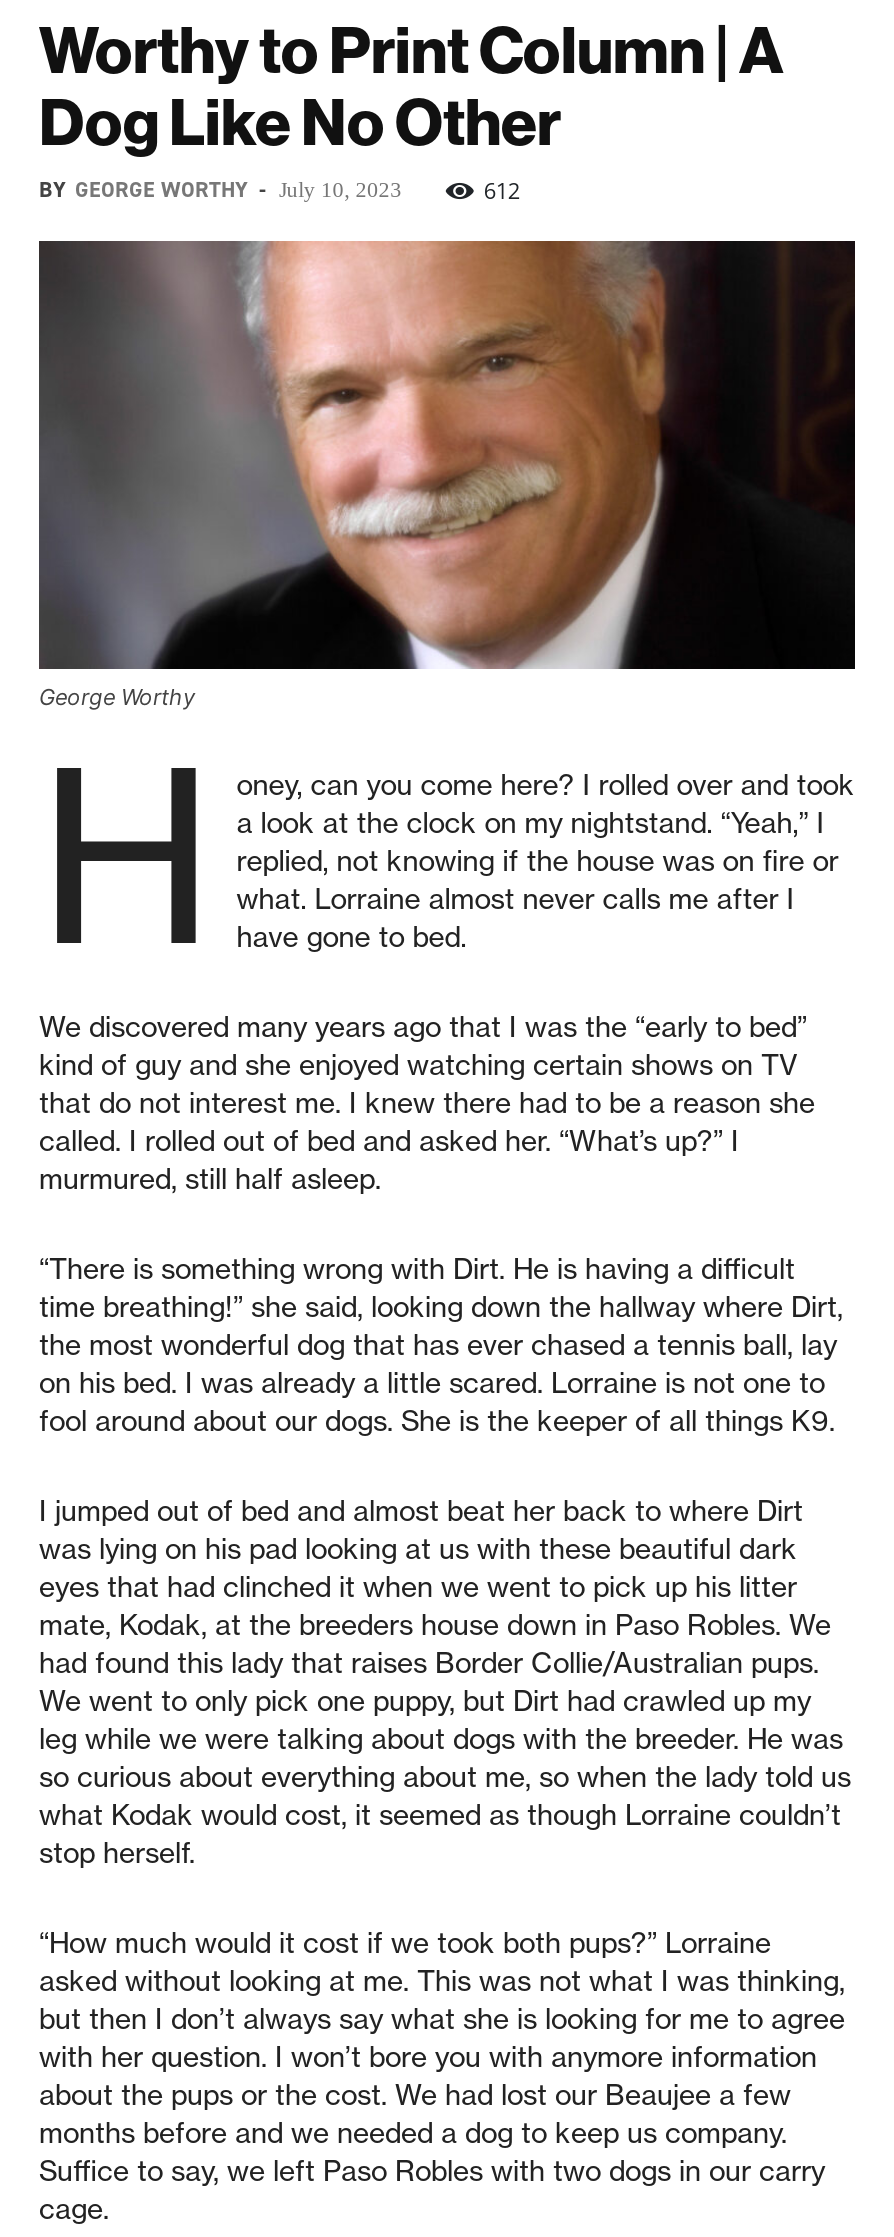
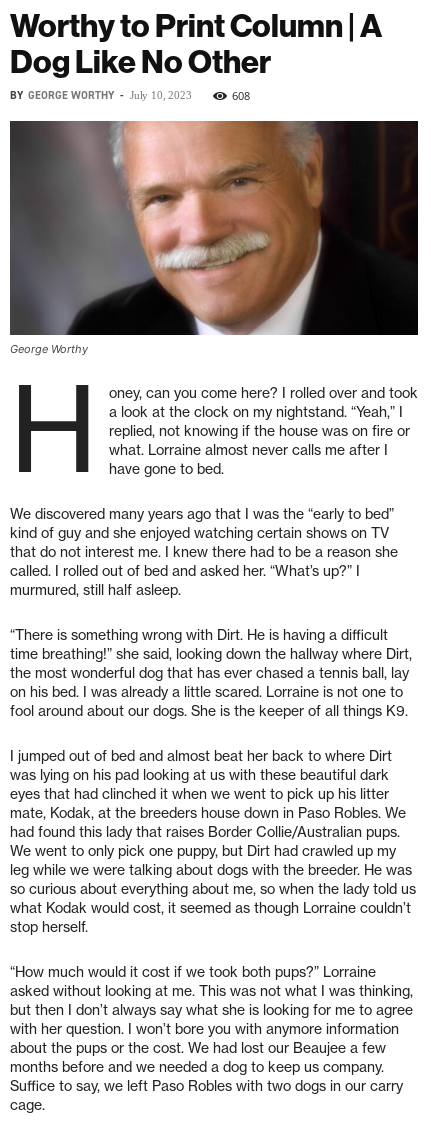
- 612
+ 608
